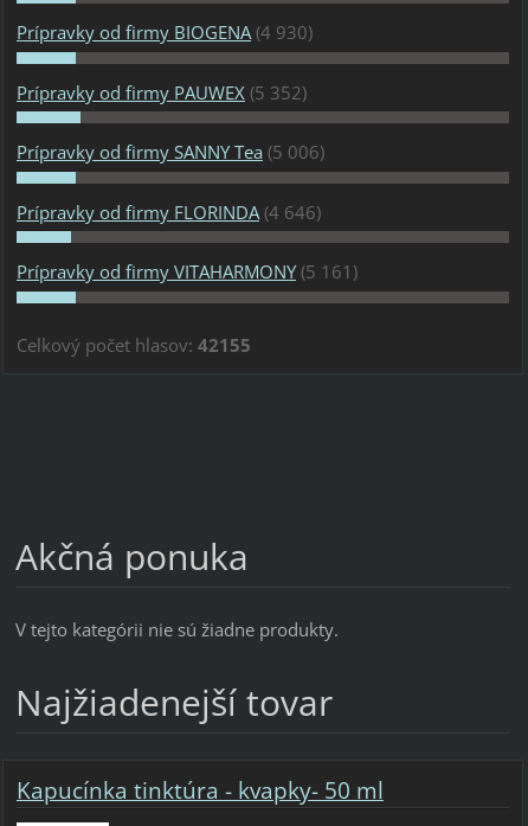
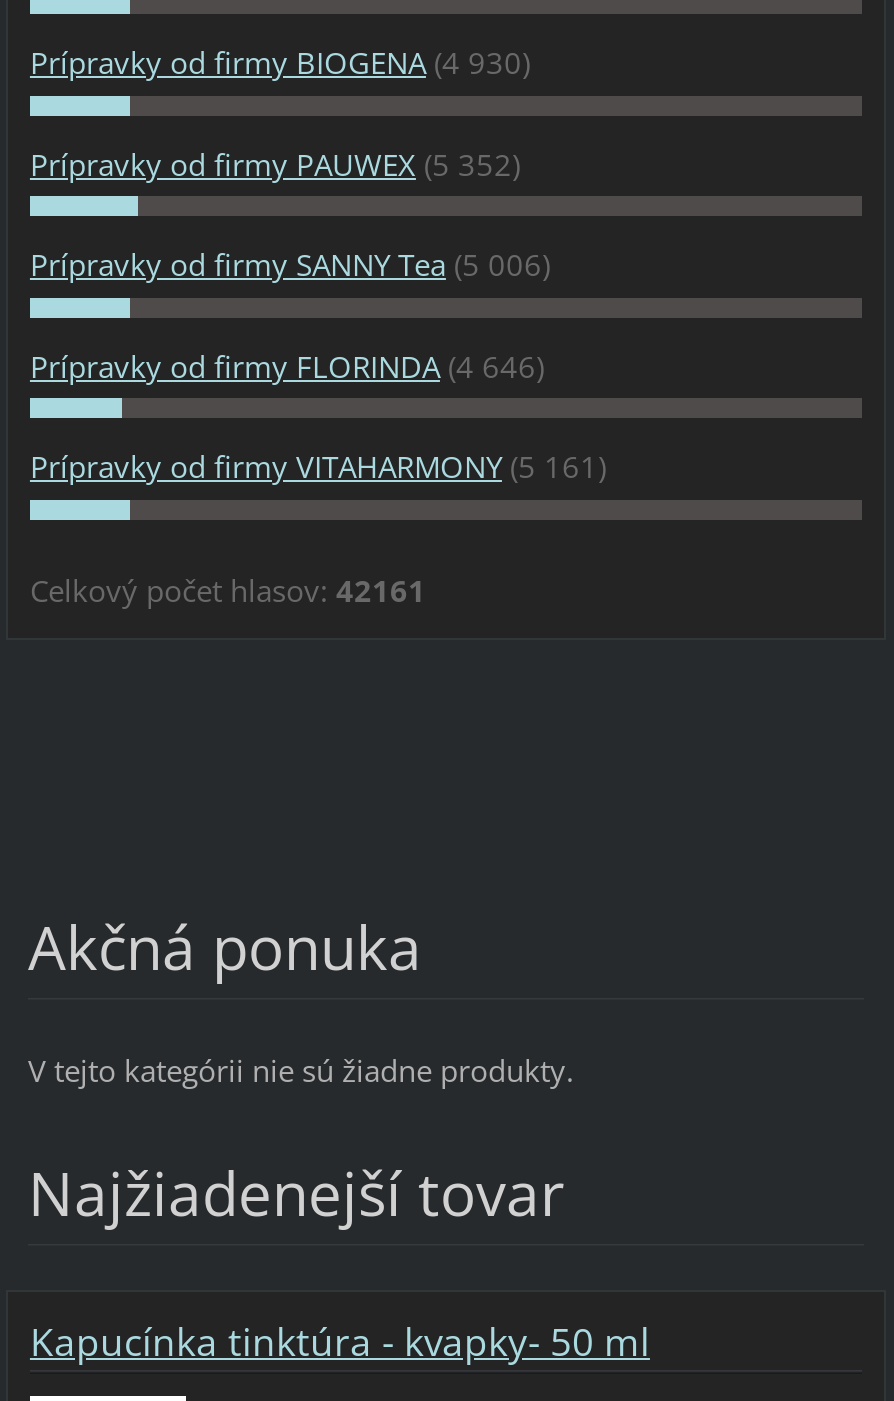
- Celkový počet hlasov: 42155
+ Celkový počet hlasov: 42161
